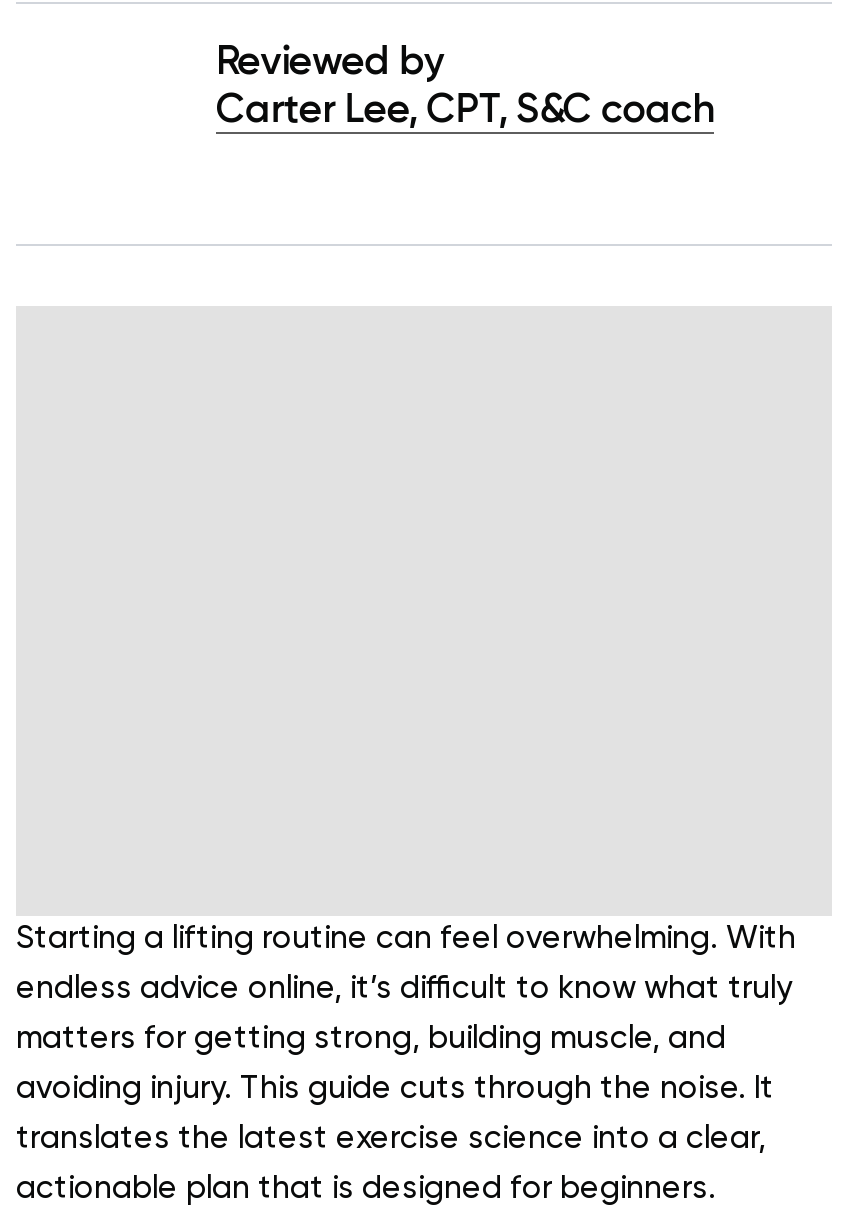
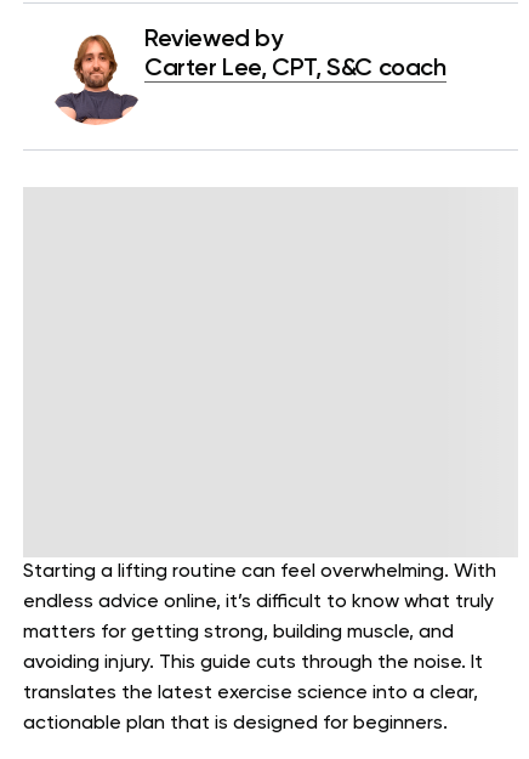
+ [image]
